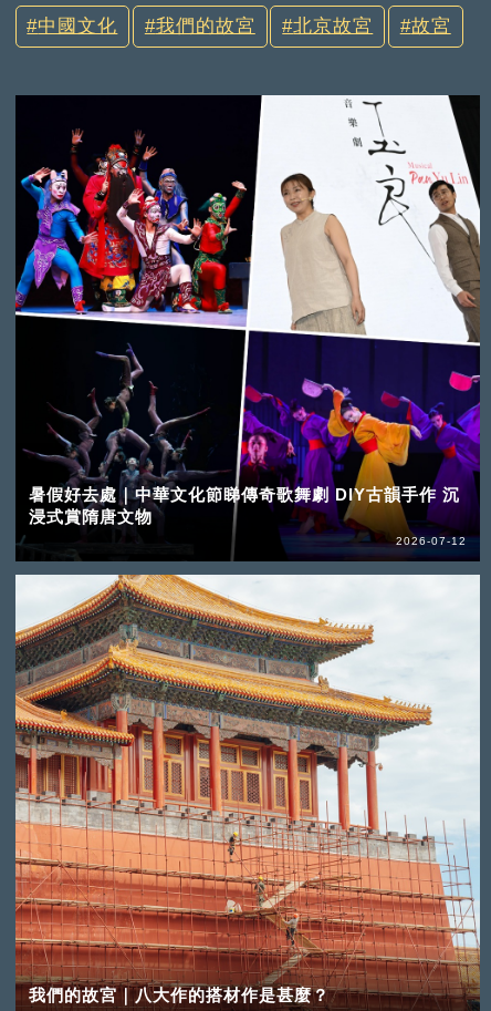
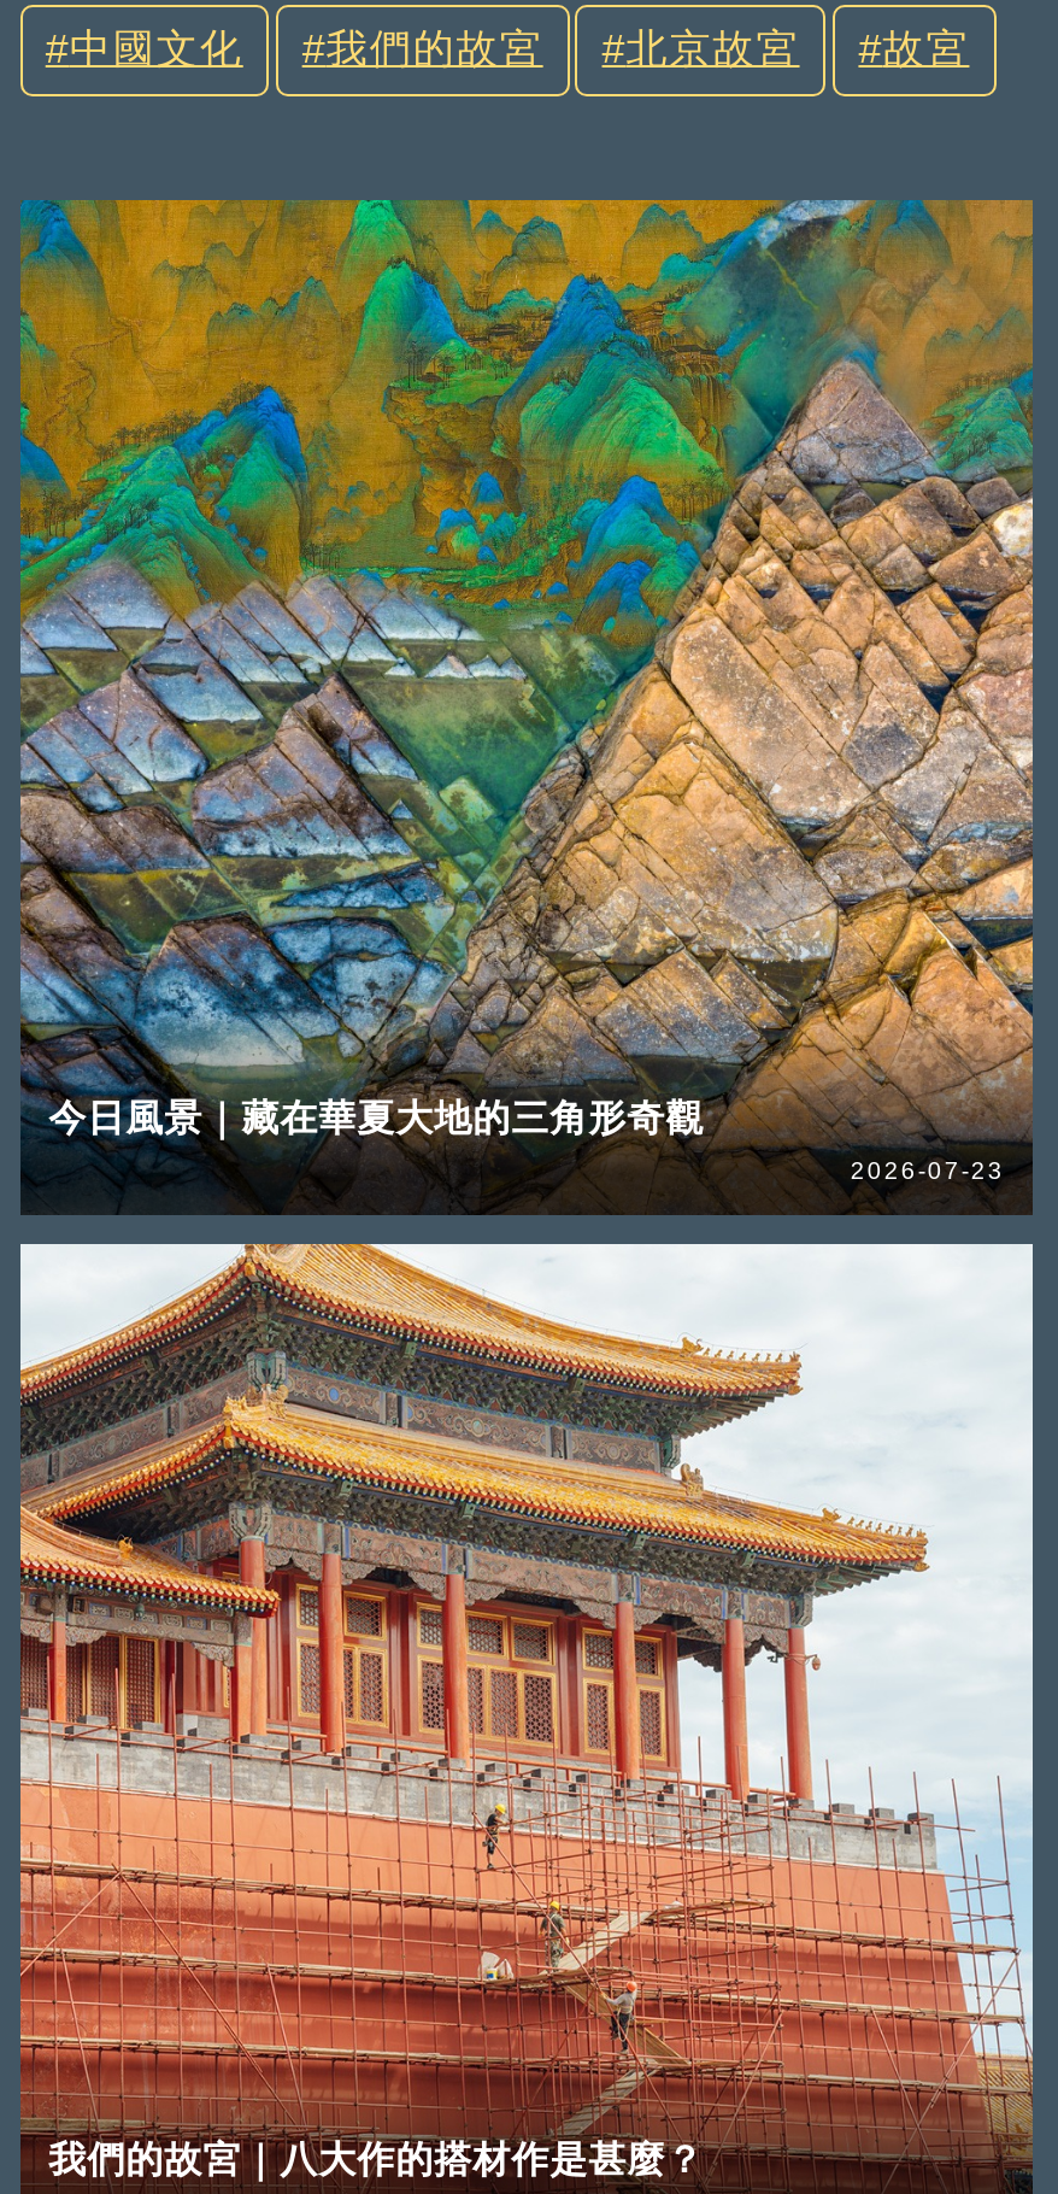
- [image]
- 暑假好去處｜中華文化節睇傳奇歌舞劇 DIY古韻手作 沉
- 浸式賞隋唐文物
+ [image]
+ 今日風景｜藏在華夏大地的三角形奇觀

- 2026-07-12
+ 2026-07-23
